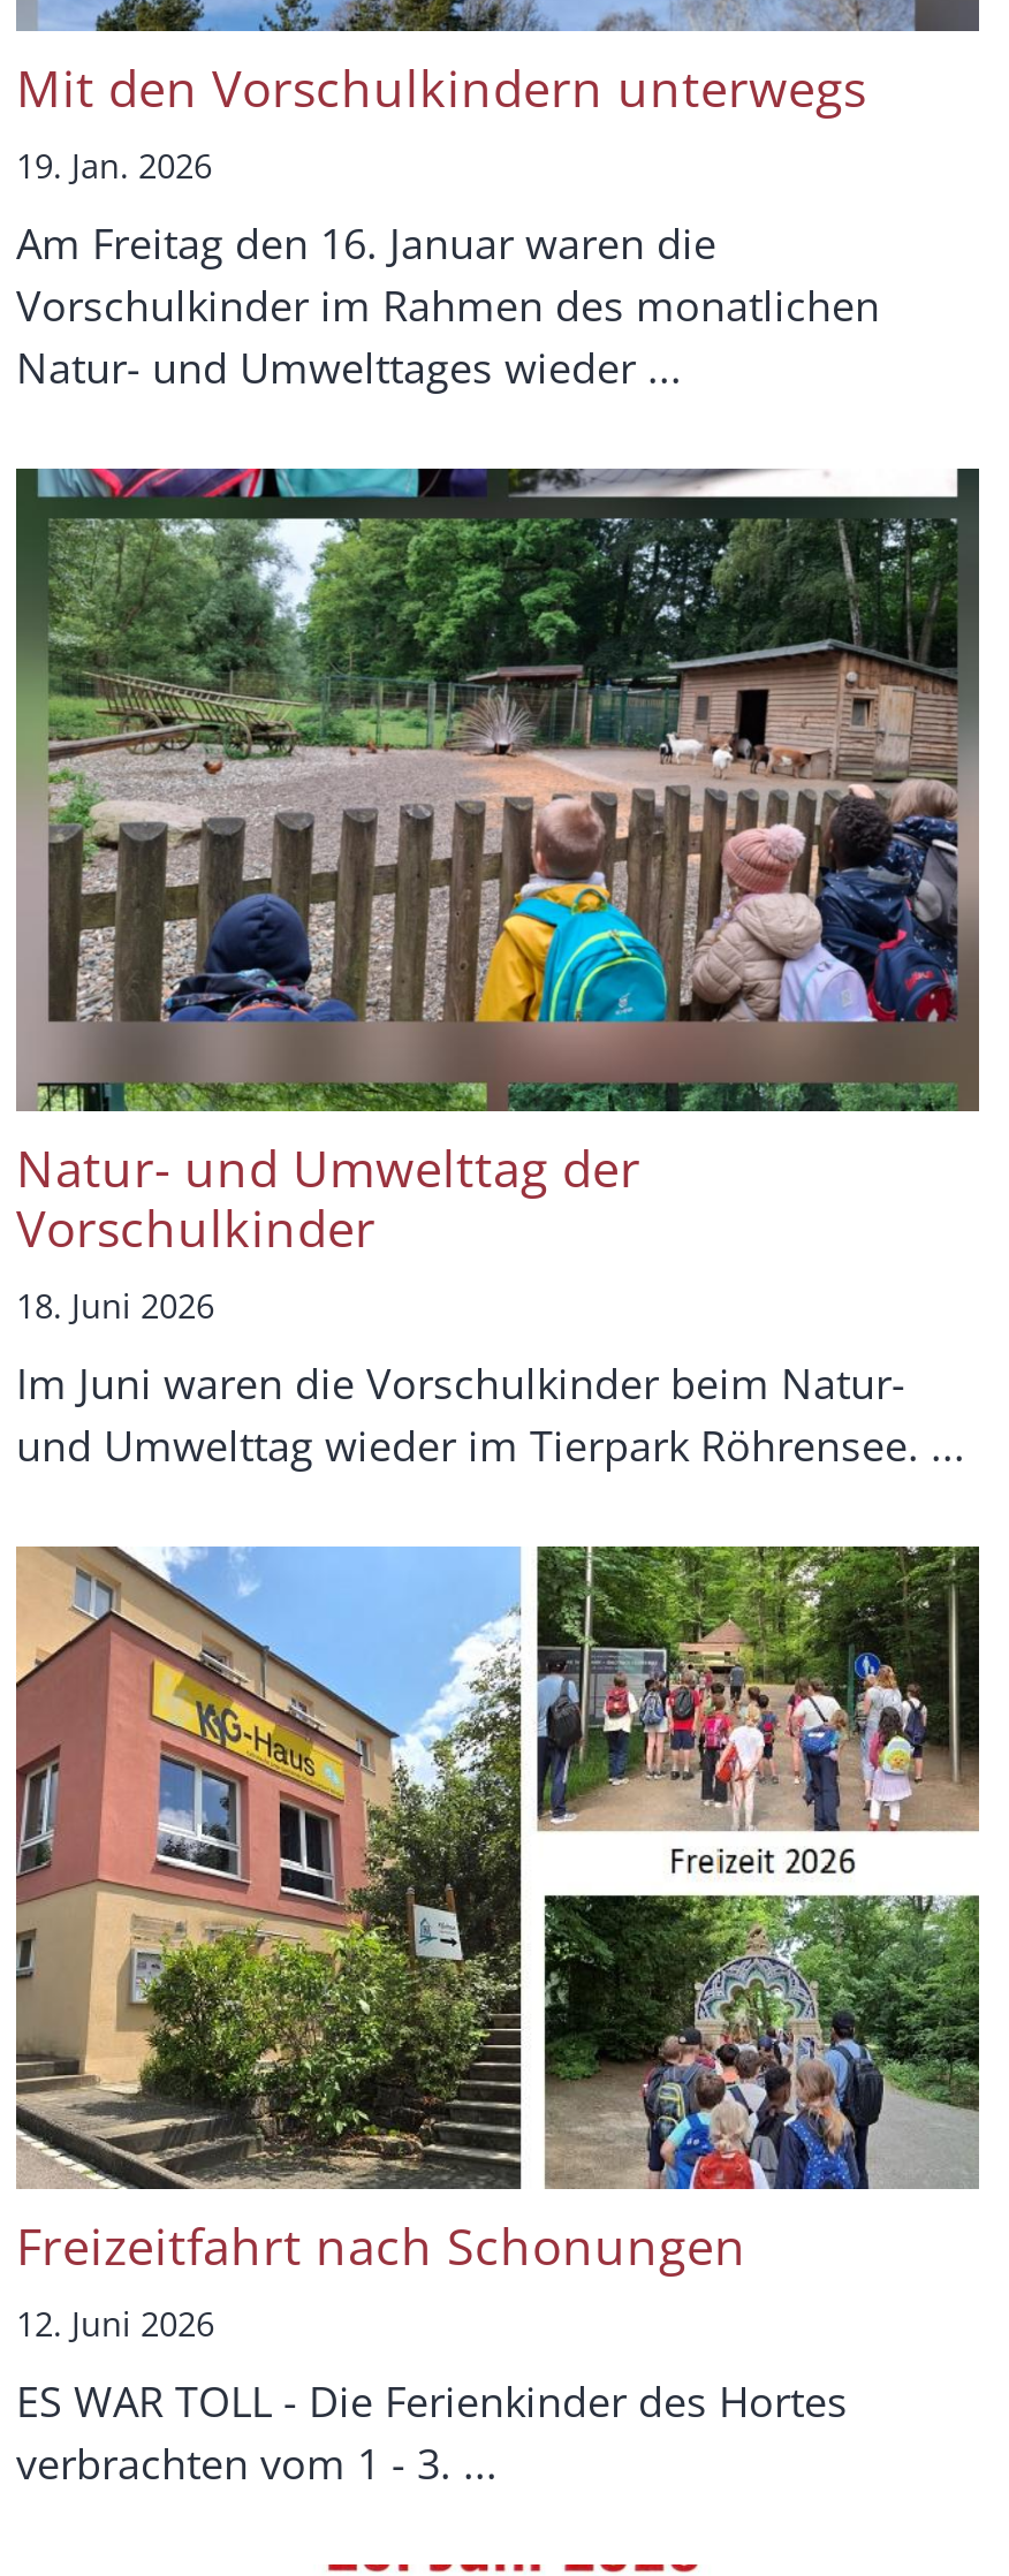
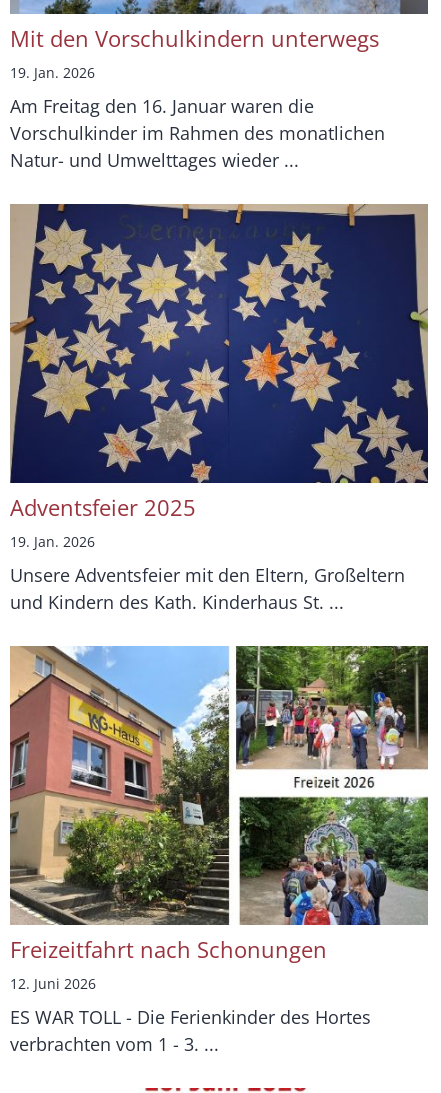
- [image]
- Natur- und Umwelttag der
- Vorschulkinder
- 18. Juni 2026
+ [image]
+ Adventsfeier 2025
+ 19. Jan. 2026

- Im Juni waren die Vorschulkinder beim Natur-
- und Umwelttag wieder im Tierpark Röhrensee. ...
+ Unsere Adventsfeier mit den Eltern, Großeltern
+ und Kindern des Kath. Kinderhaus St. ...
